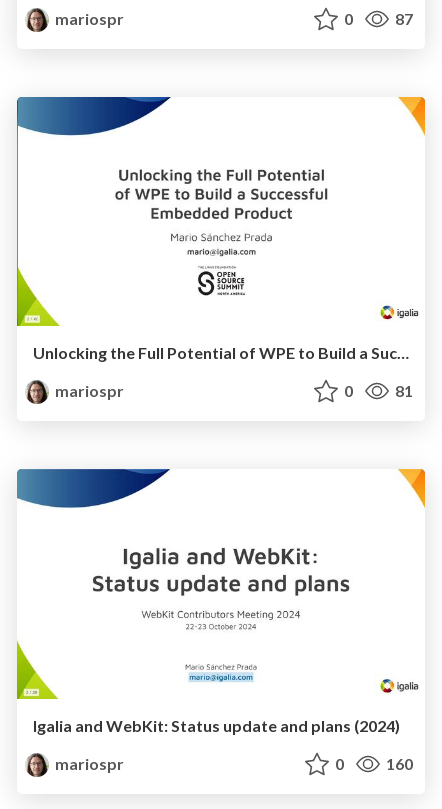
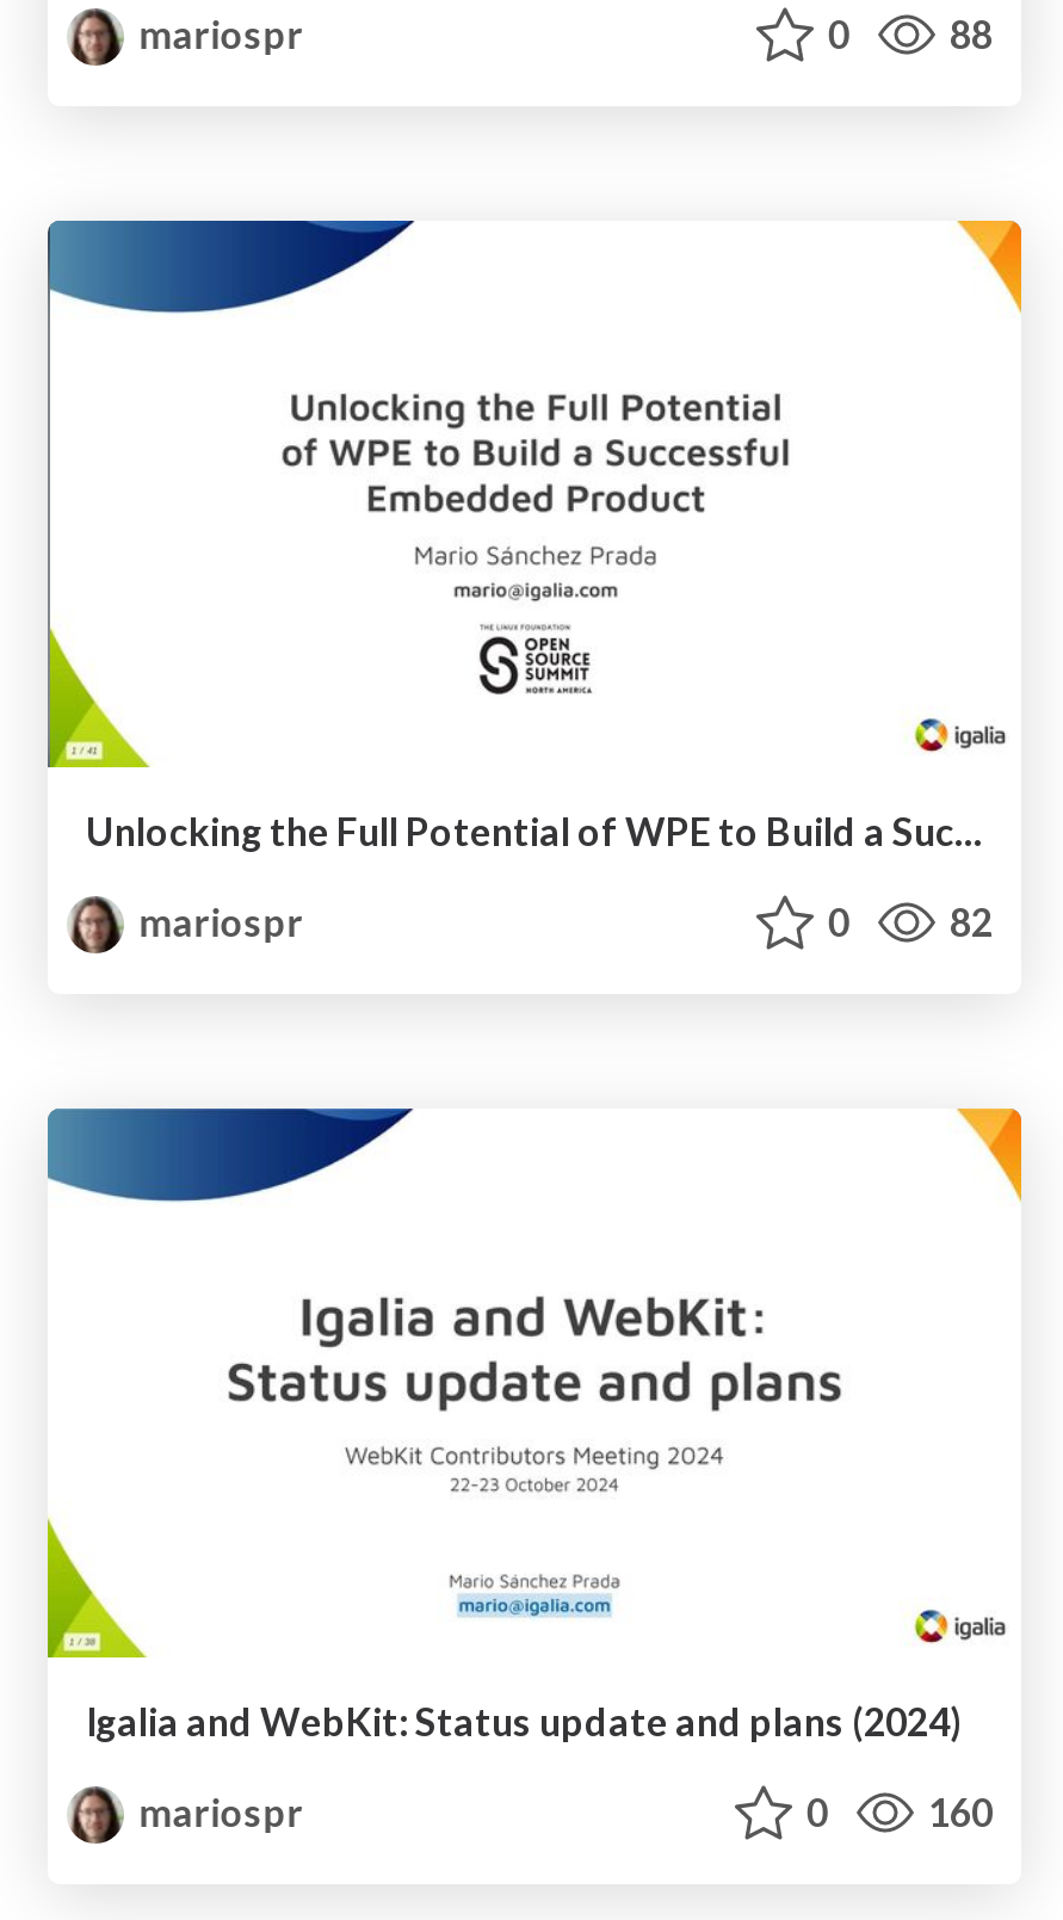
- 87
+ 88

- 81
+ 82
